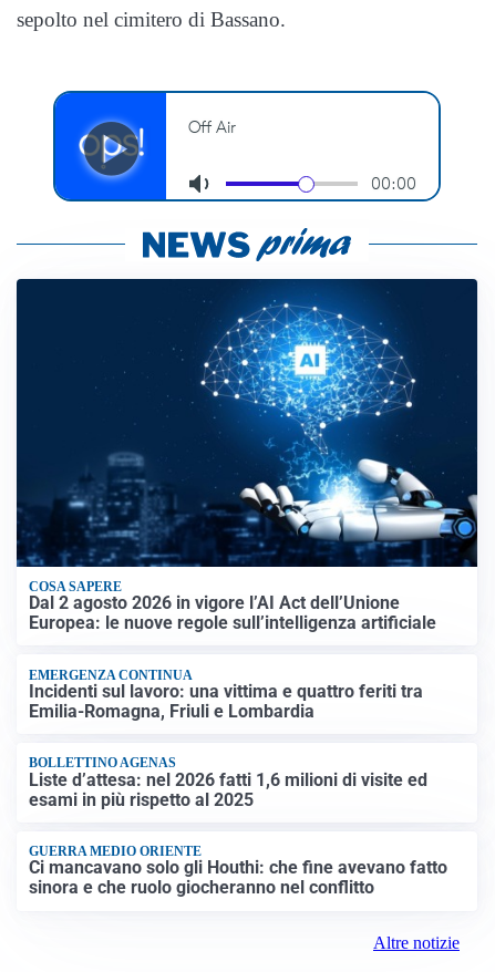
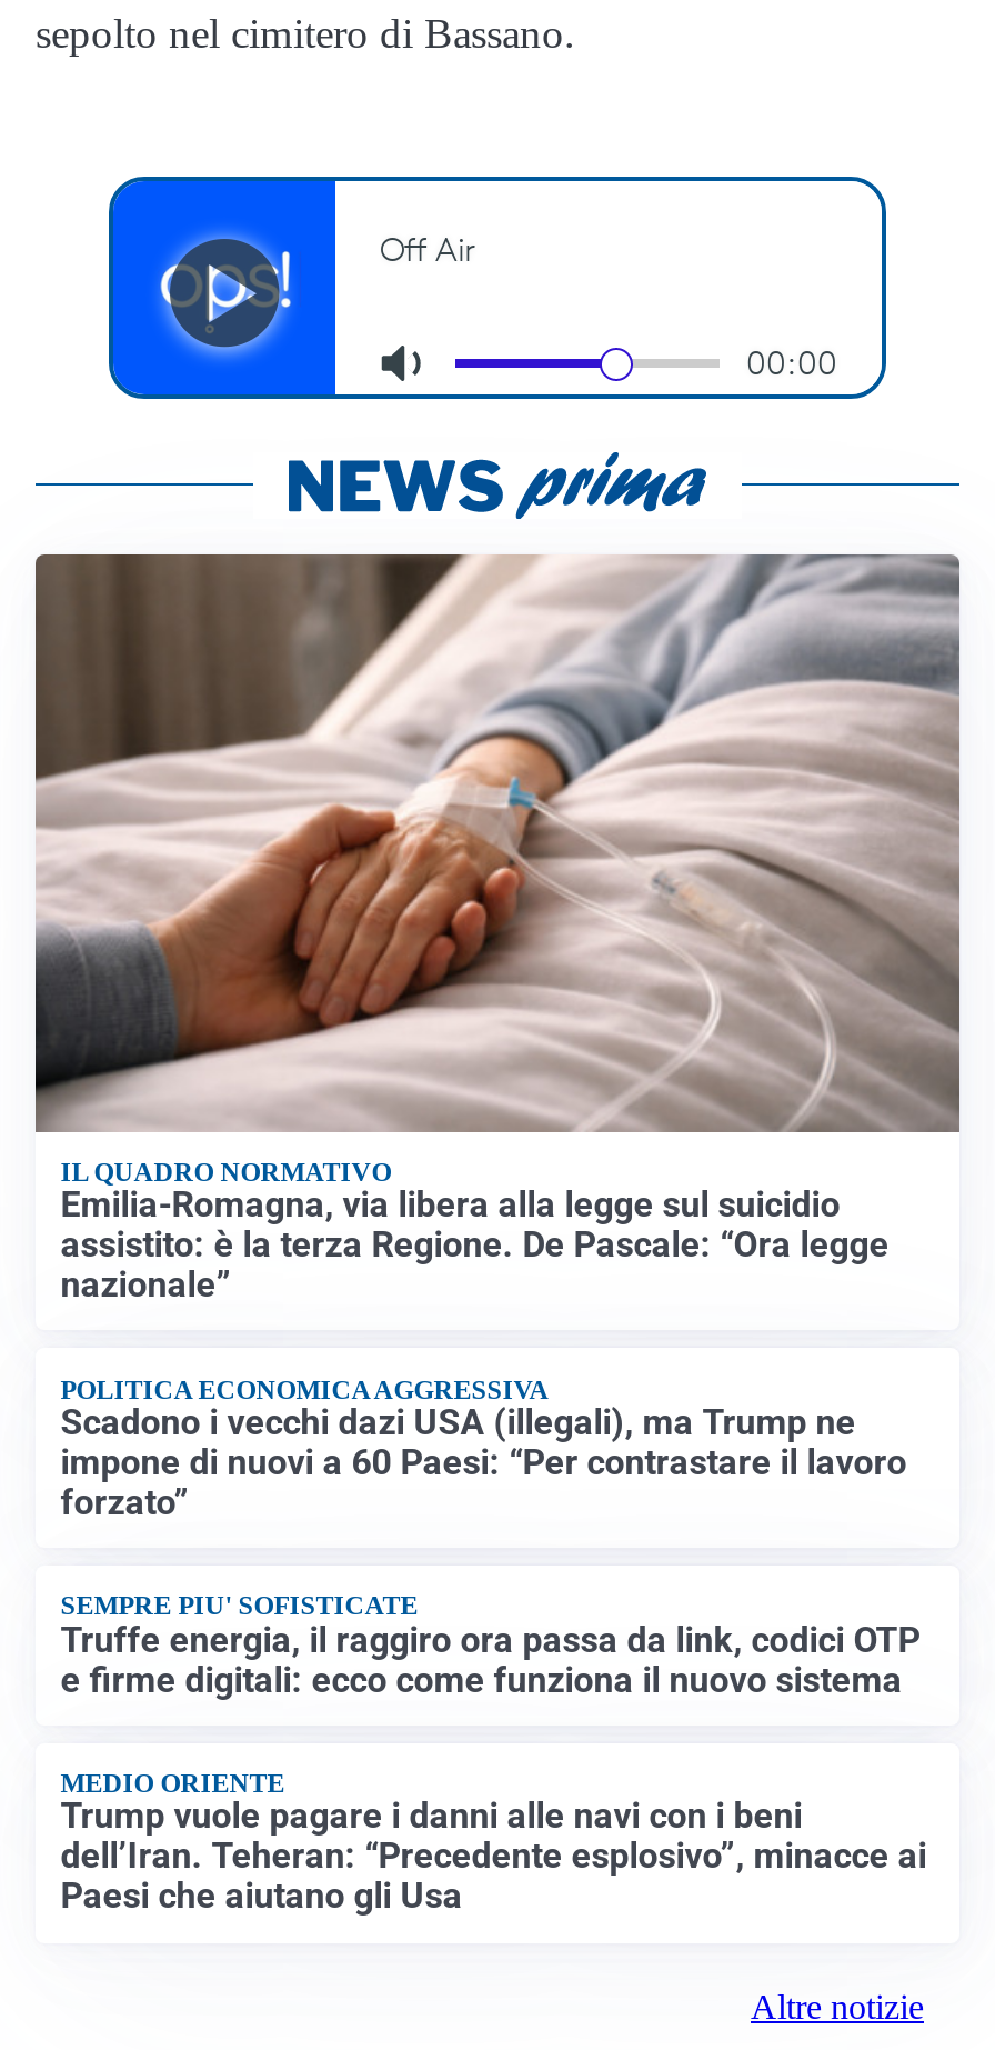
- [image]
- COSA SAPERE
- Dal 2 agosto 2026 in vigore l’AI Act dell’Unione
- Europea: le nuove regole sull’intelligenza artificiale
+ [image]
+ IL QUADRO NORMATIVO
+ Emilia-Romagna, via libera alla legge sul suicidio
+ assistito: è la terza Regione. De Pascale: “Ora legge
+ nazionale”

- EMERGENZA CONTINUA
- Incidenti sul lavoro: una vittima e quattro feriti tra
- Emilia-Romagna, Friuli e Lombardia
+ POLITICA ECONOMICA AGGRESSIVA
+ Scadono i vecchi dazi USA (illegali), ma Trump ne
+ impone di nuovi a 60 Paesi: “Per contrastare il lavoro
+ forzato”

- BOLLETTINO AGENAS
- Liste d’attesa: nel 2026 fatti 1,6 milioni di visite ed
- esami in più rispetto al 2025
+ SEMPRE PIU' SOFISTICATE
+ Truffe energia, il raggiro ora passa da link, codici OTP
+ e firme digitali: ecco come funziona il nuovo sistema

- GUERRA MEDIO ORIENTE
- Ci mancavano solo gli Houthi: che fine avevano fatto
- sinora e che ruolo giocheranno nel conflitto
+ MEDIO ORIENTE
+ Trump vuole pagare i danni alle navi con i beni
+ dell’Iran. Teheran: “Precedente esplosivo”, minacce ai
+ Paesi che aiutano gli Usa
